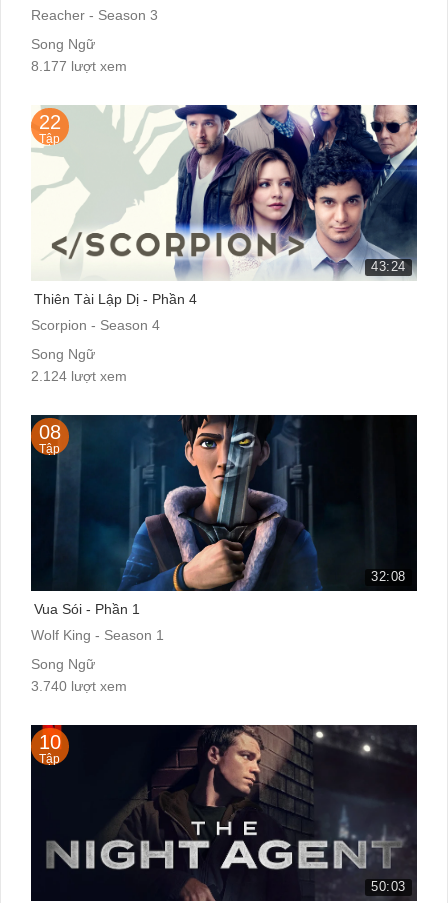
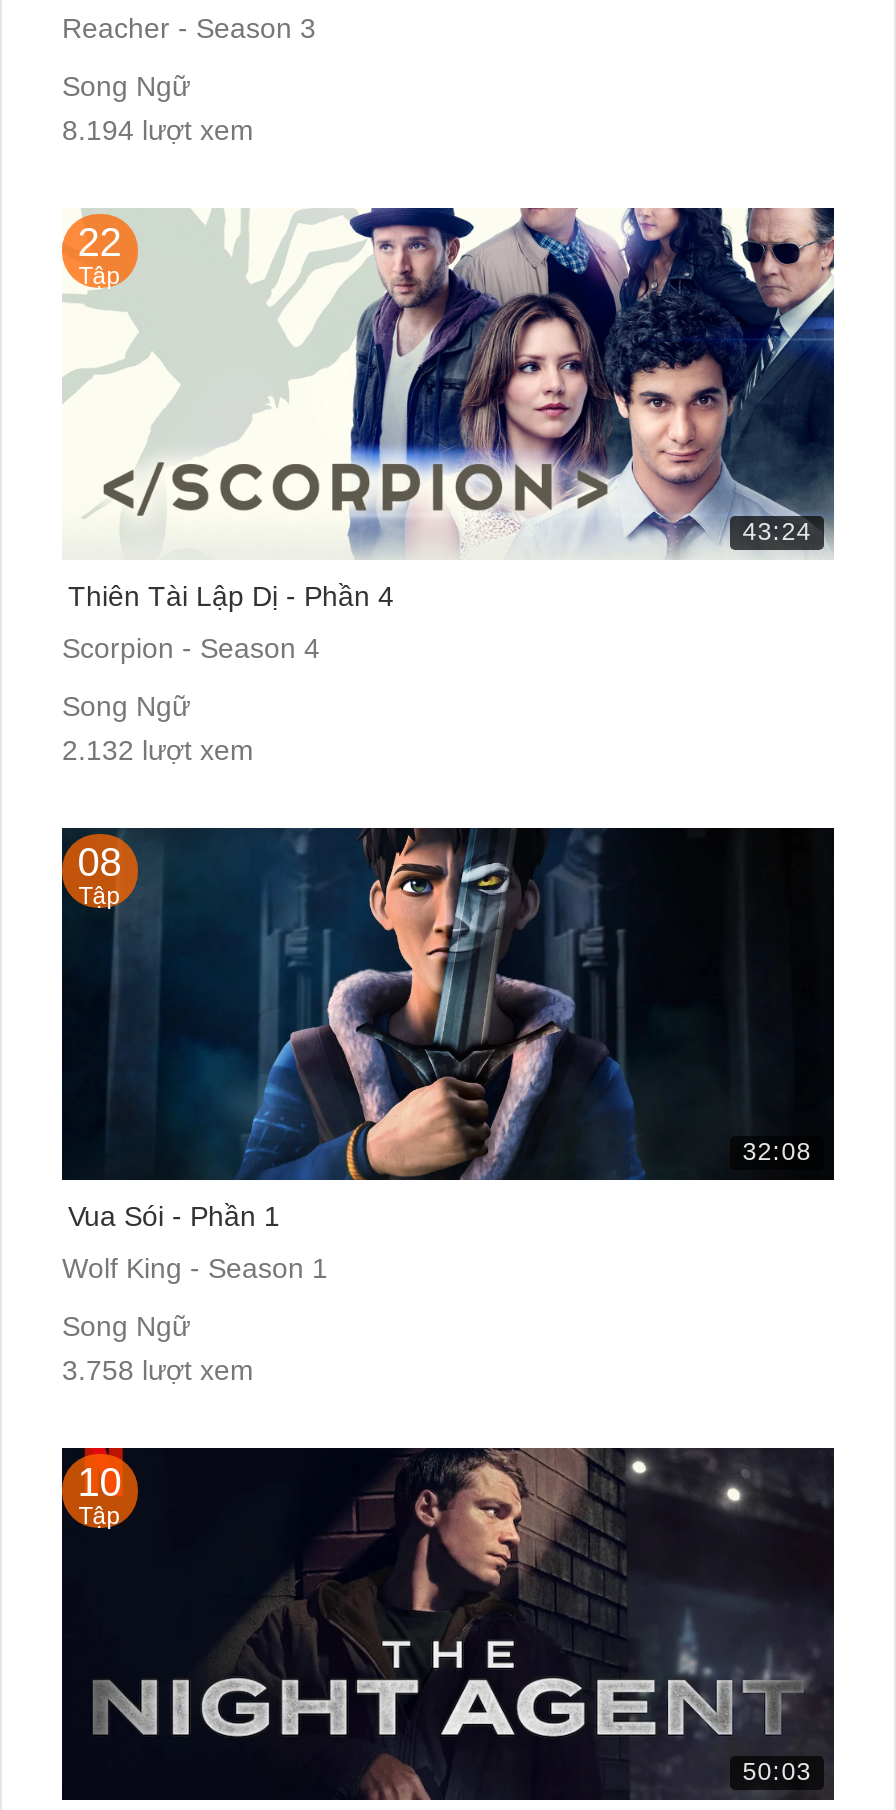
- 8.177 lượt xem
+ 8.194 lượt xem

- 2.124 lượt xem
+ 2.132 lượt xem

- 3.740 lượt xem
+ 3.758 lượt xem
